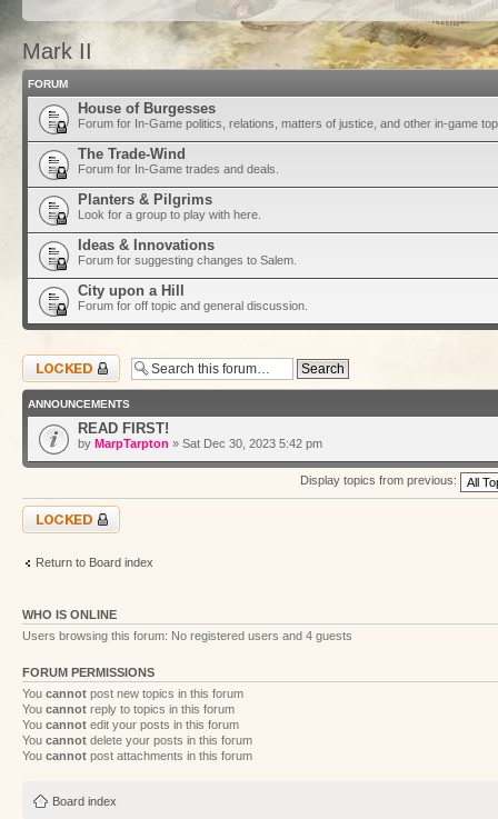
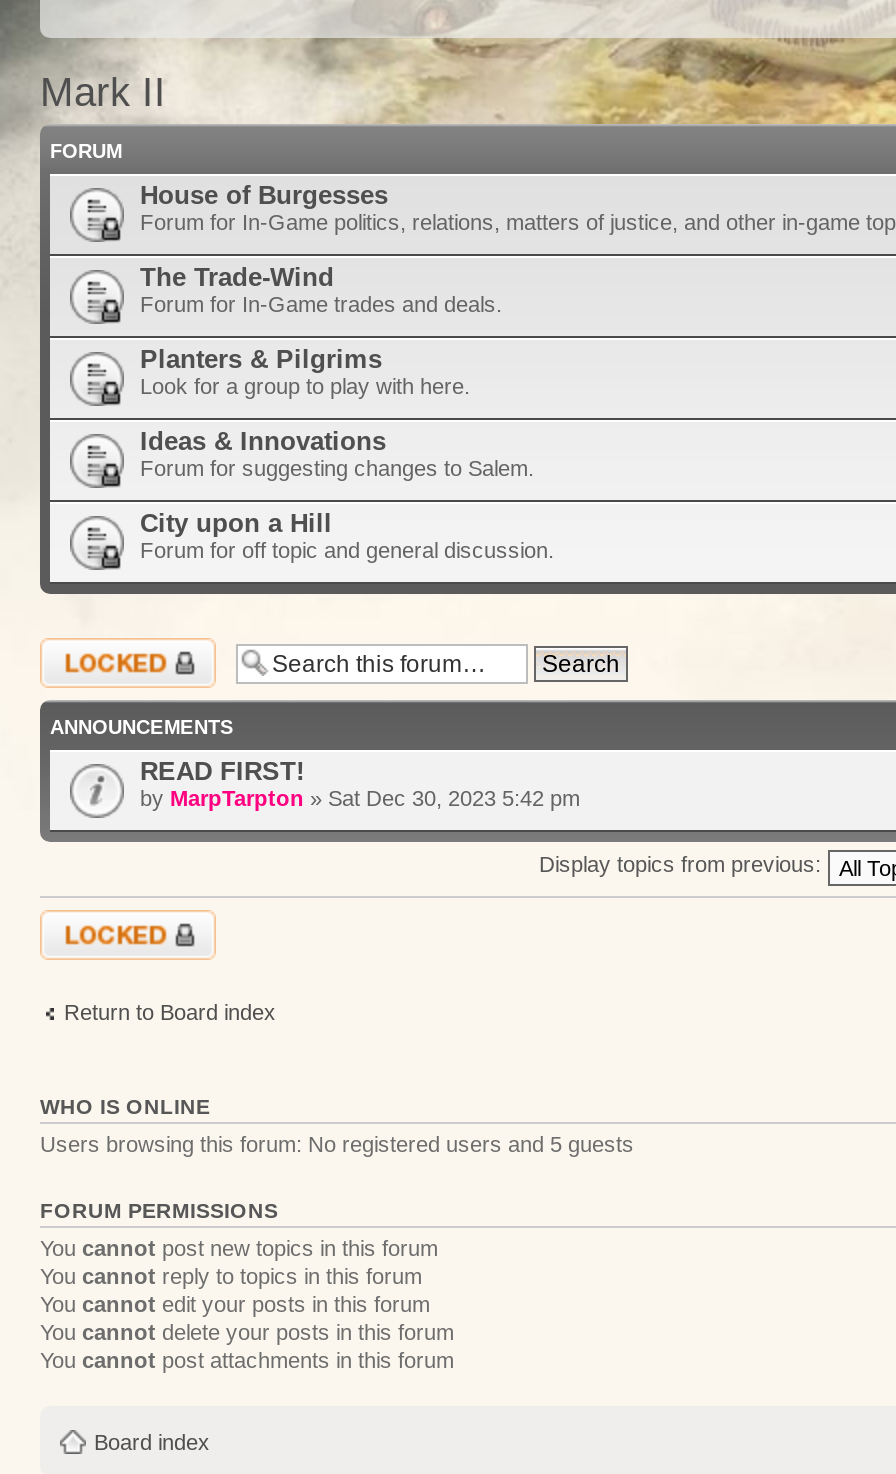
- Users browsing this forum: No registered users and 4 guests
+ Users browsing this forum: No registered users and 5 guests
